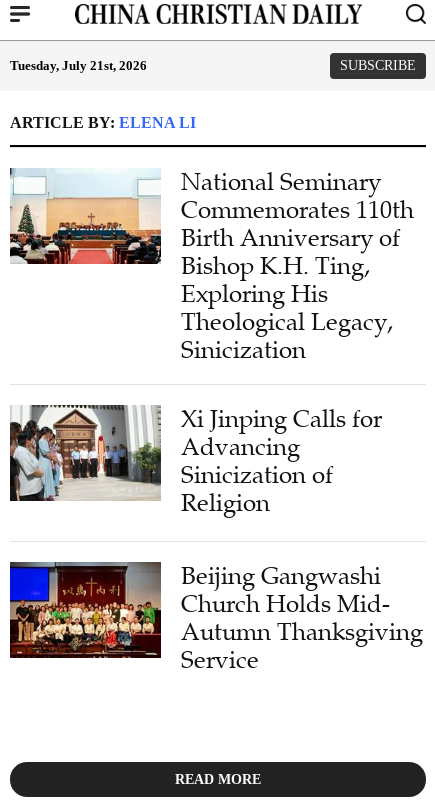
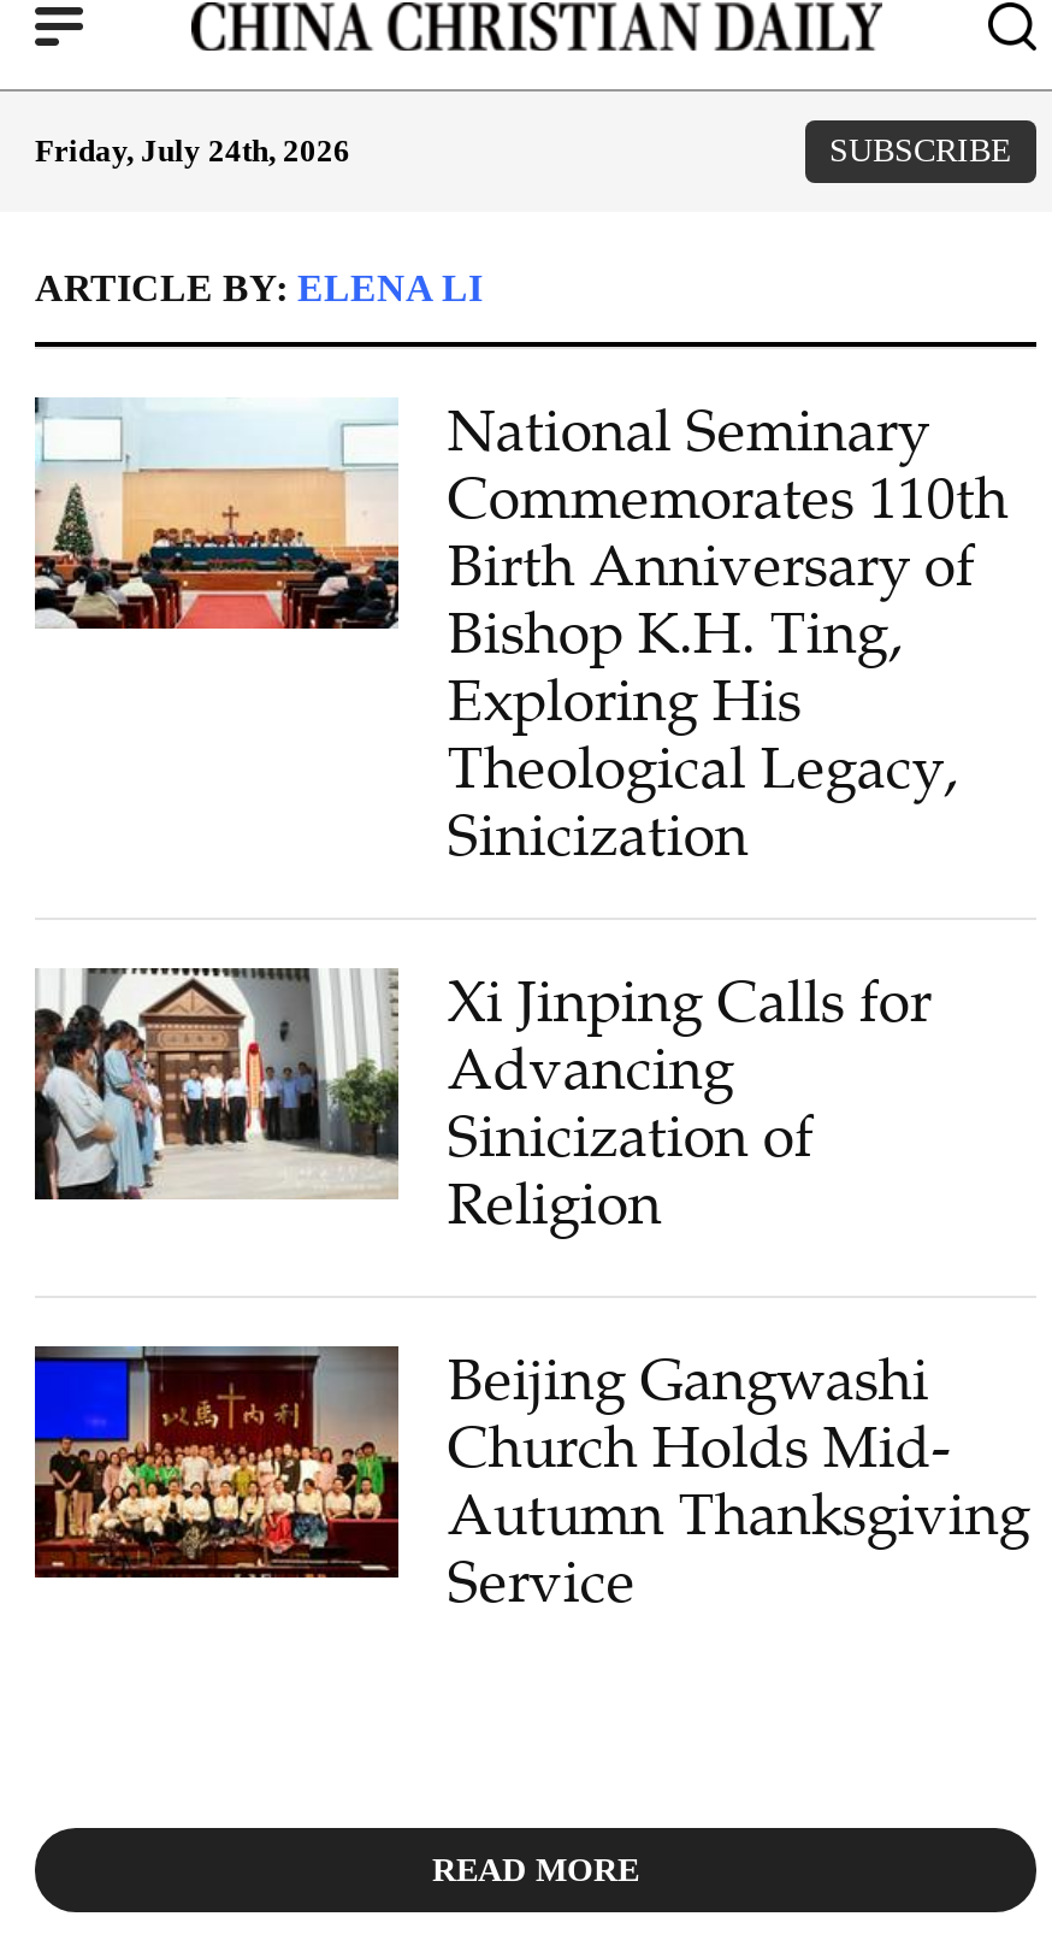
- Tuesday, July 21st, 2026
+ Friday, July 24th, 2026
